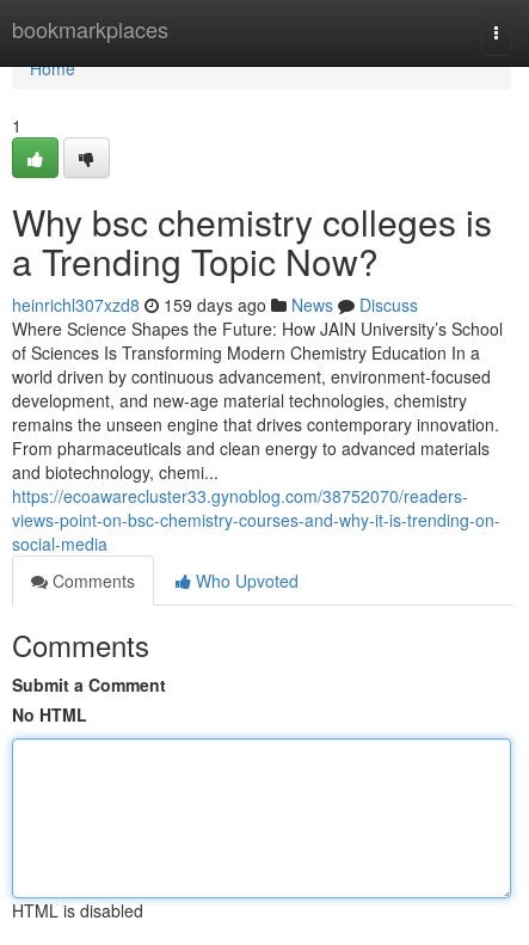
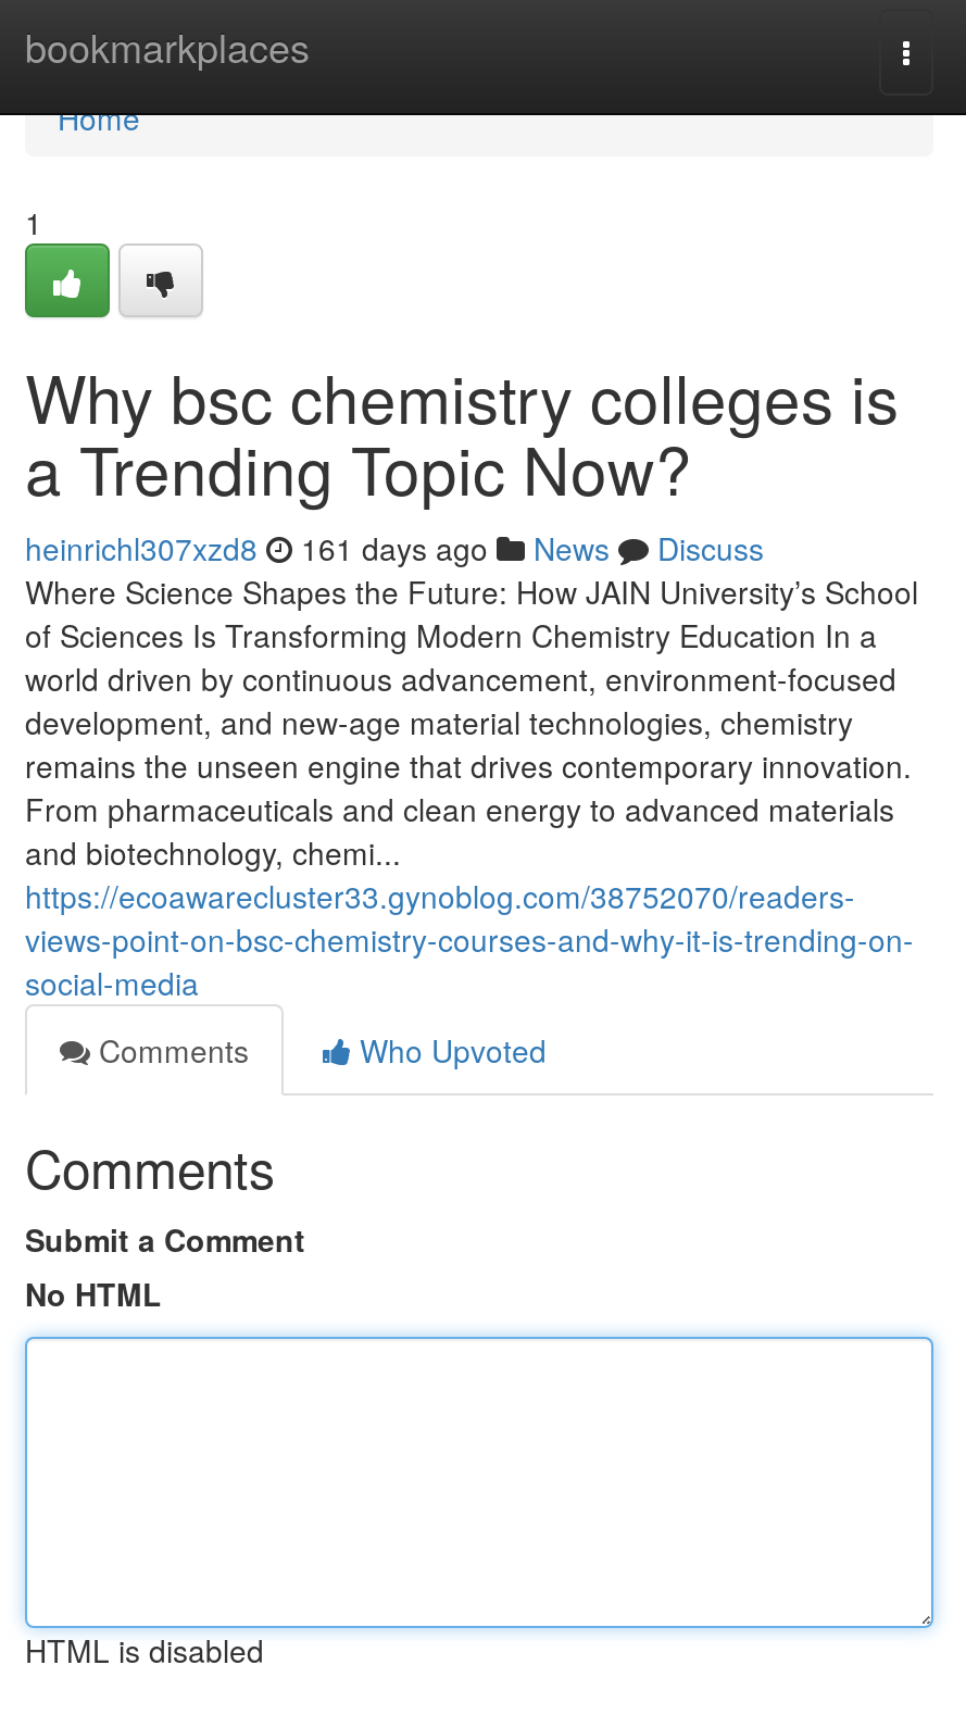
- heinrichl307xzd8 159 days ago News Discuss
+ heinrichl307xzd8 161 days ago News Discuss
